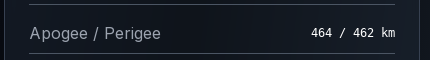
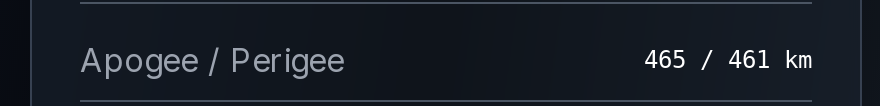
- 464 / 462 km
+ 465 / 461 km
